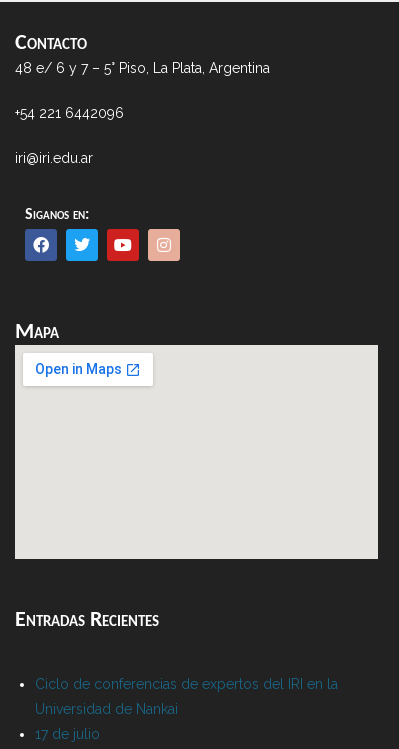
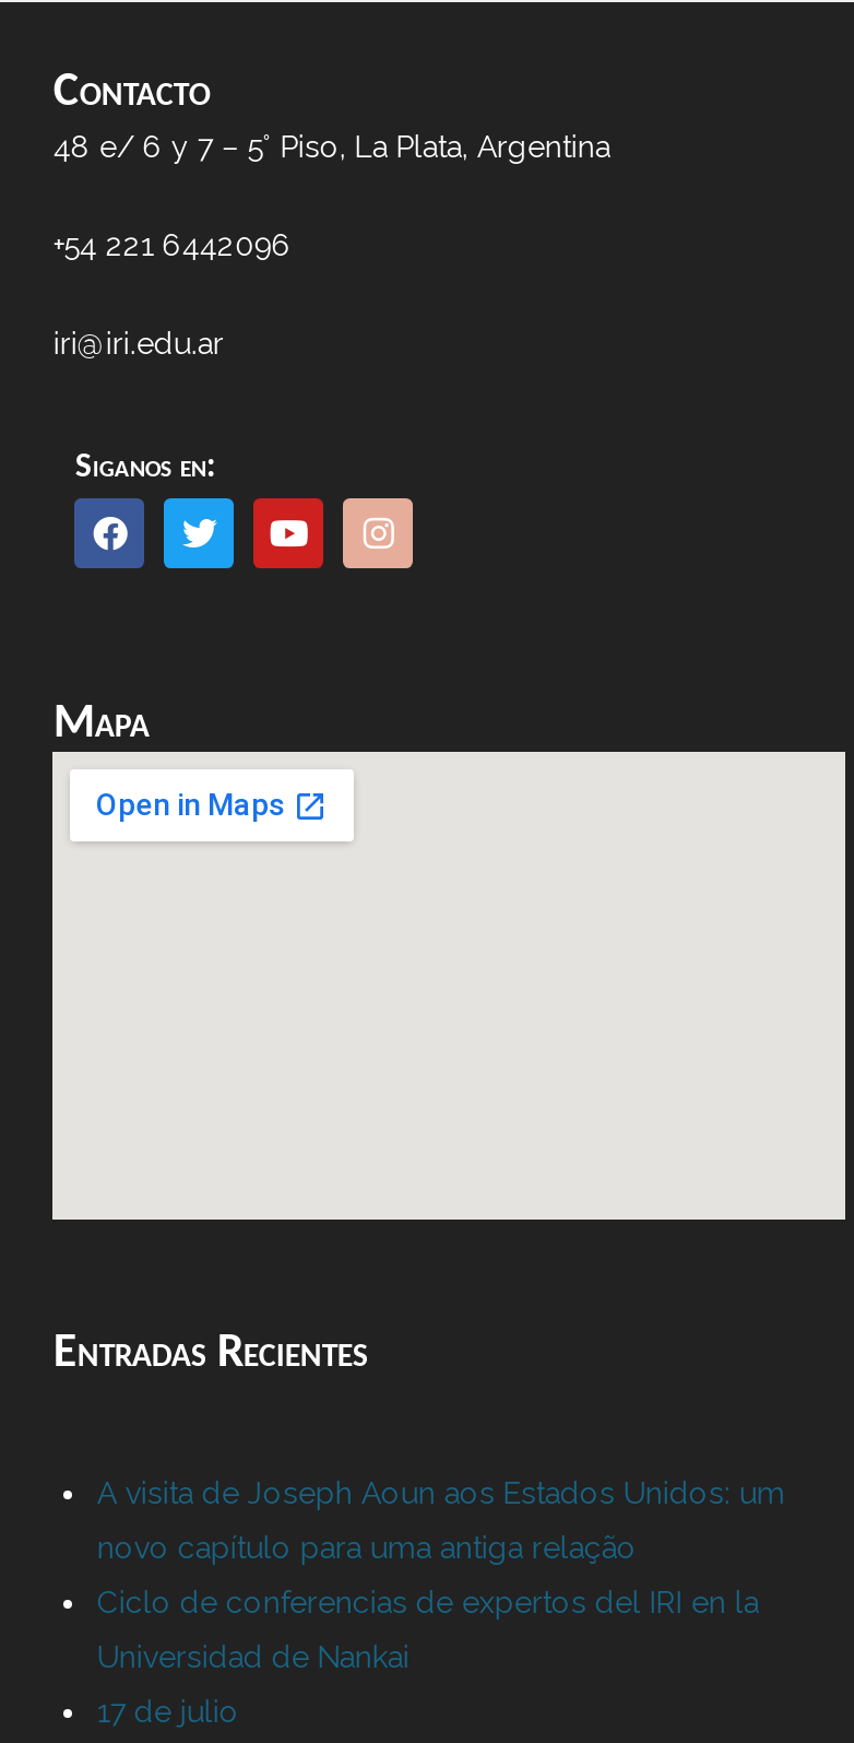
+ A visita de Joseph Aoun aos Estados Unidos: um
+ novo capítulo para uma antiga relação
